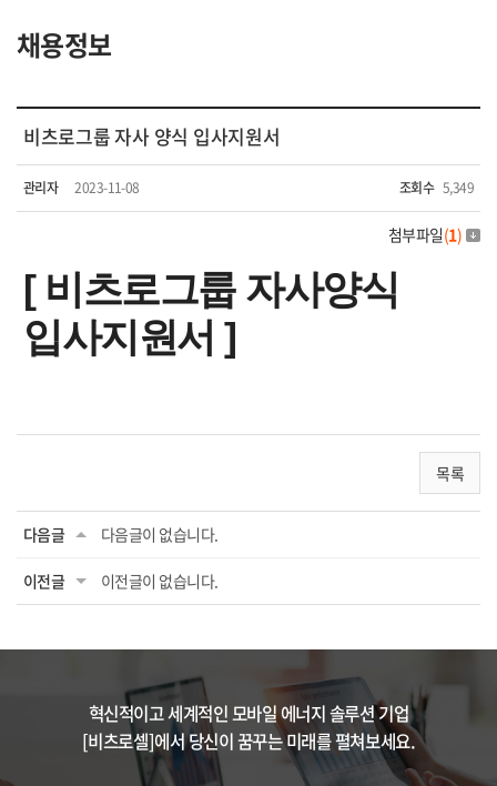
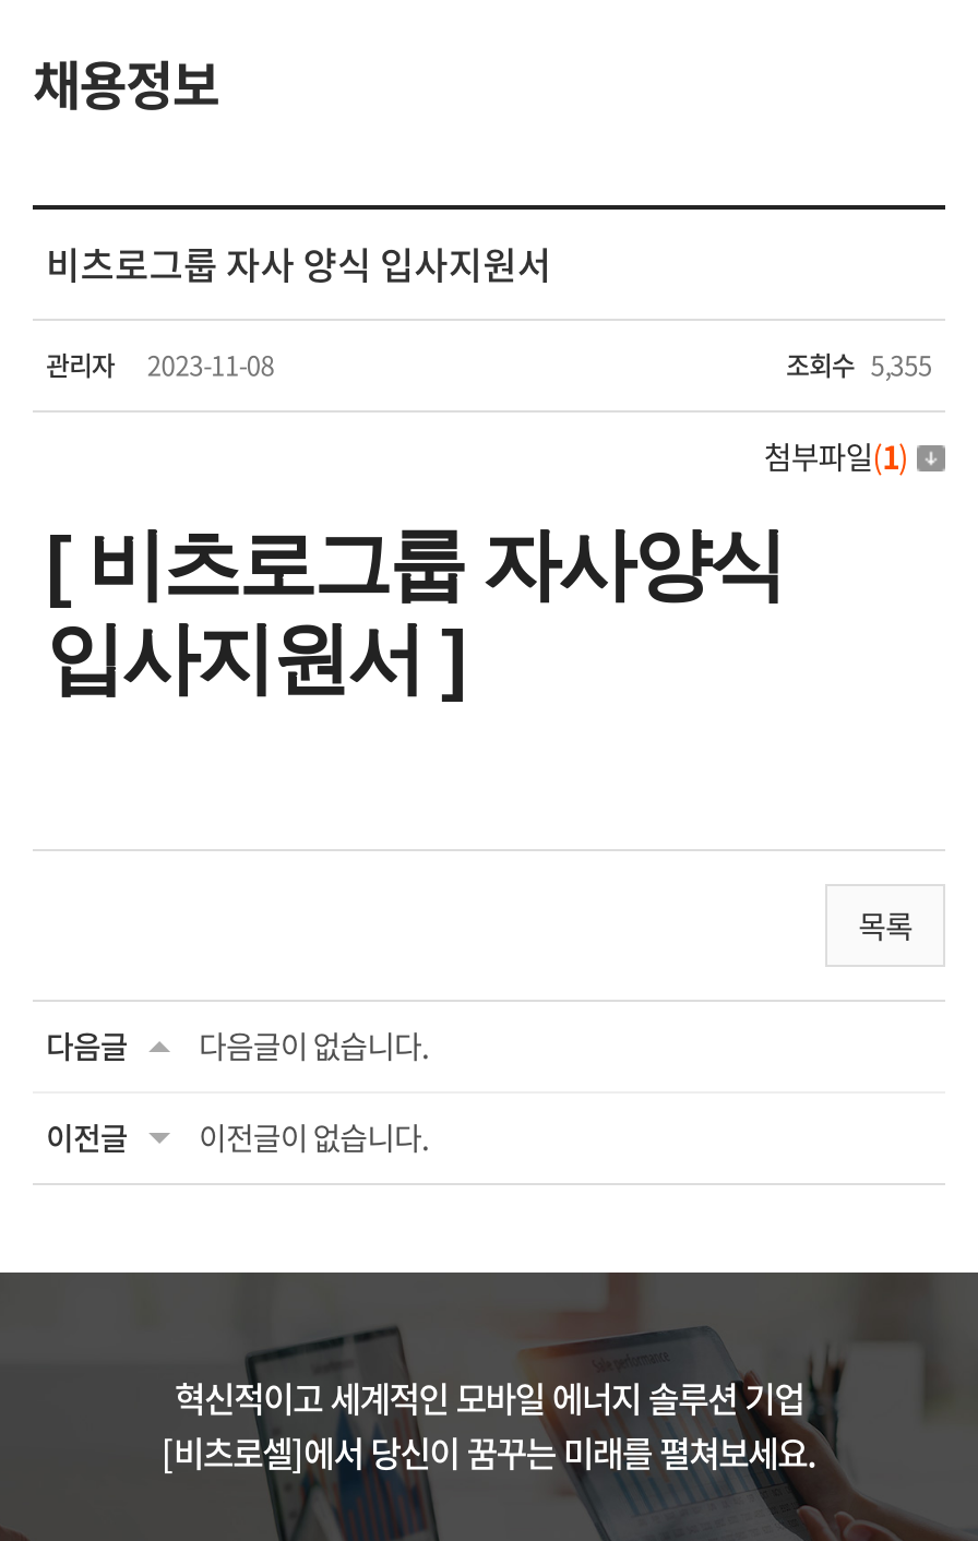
- 조회수 5,349
+ 조회수 5,355
